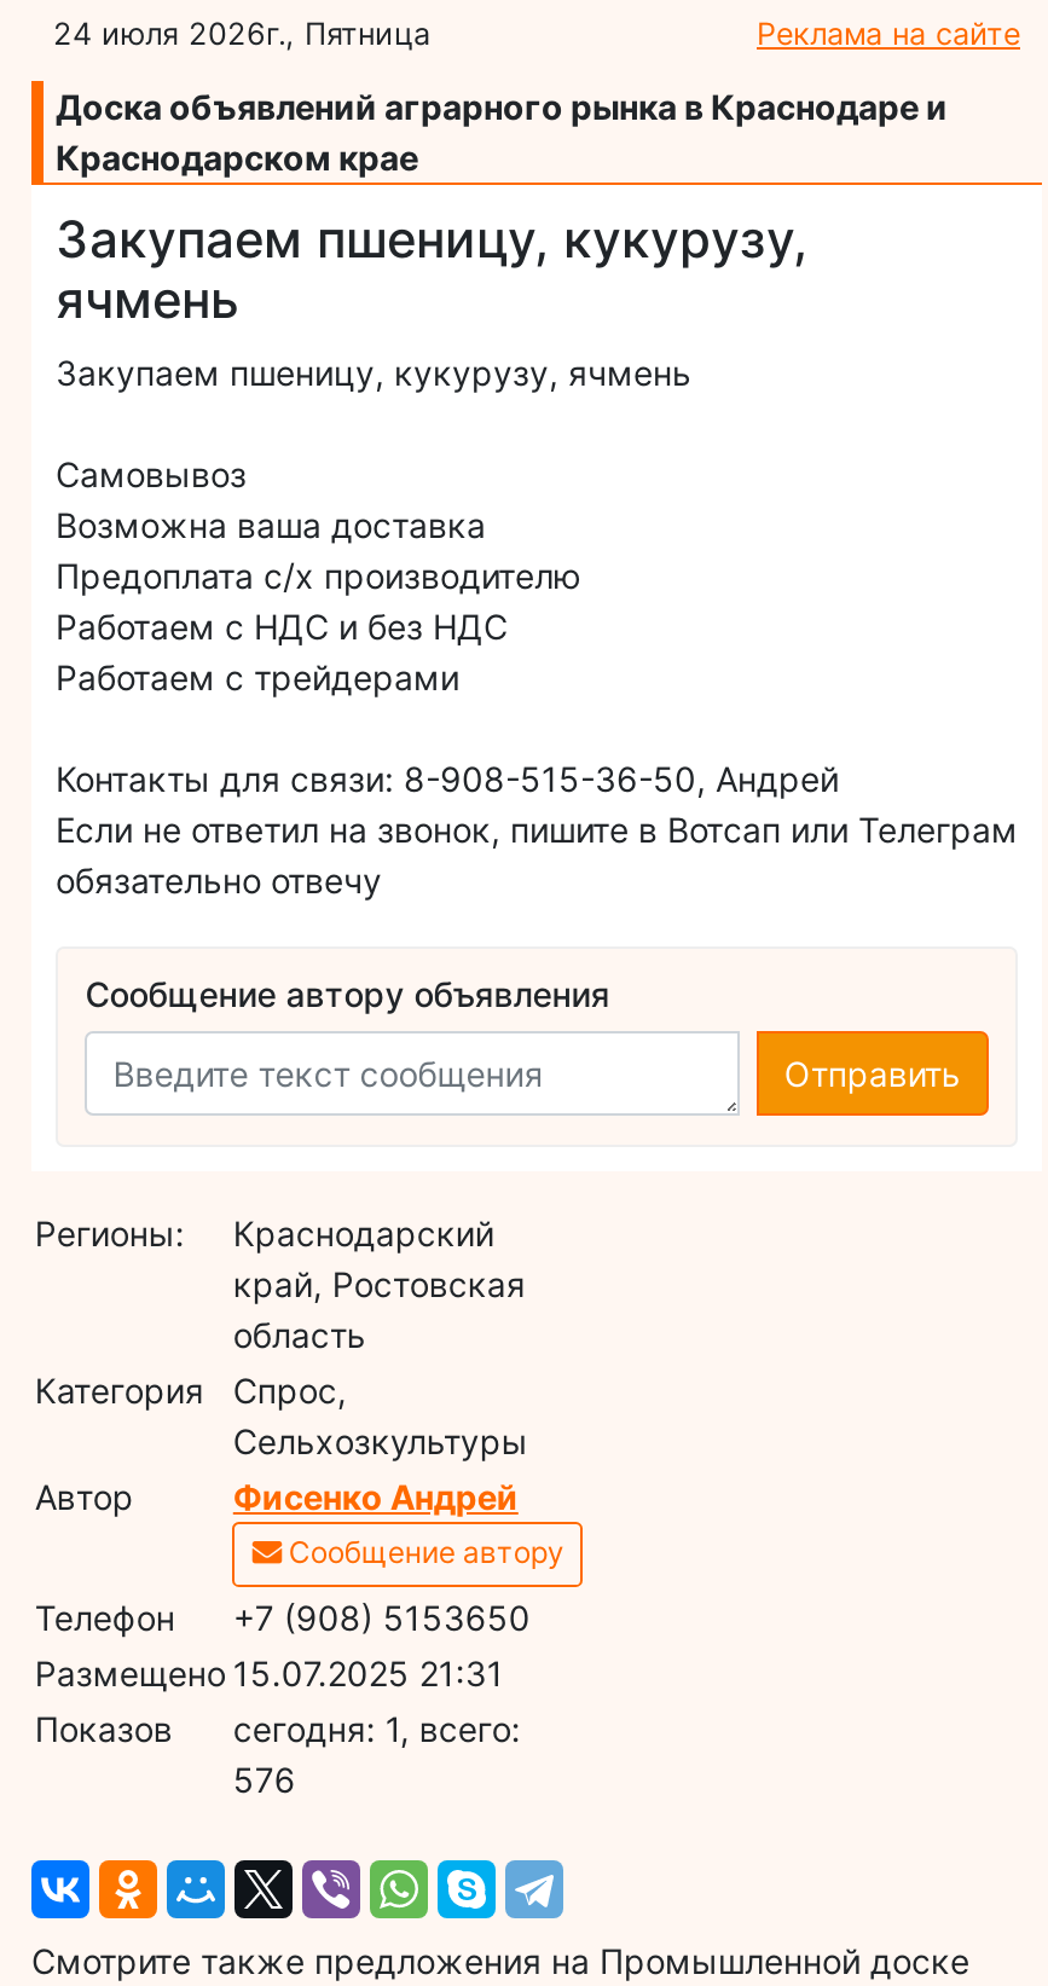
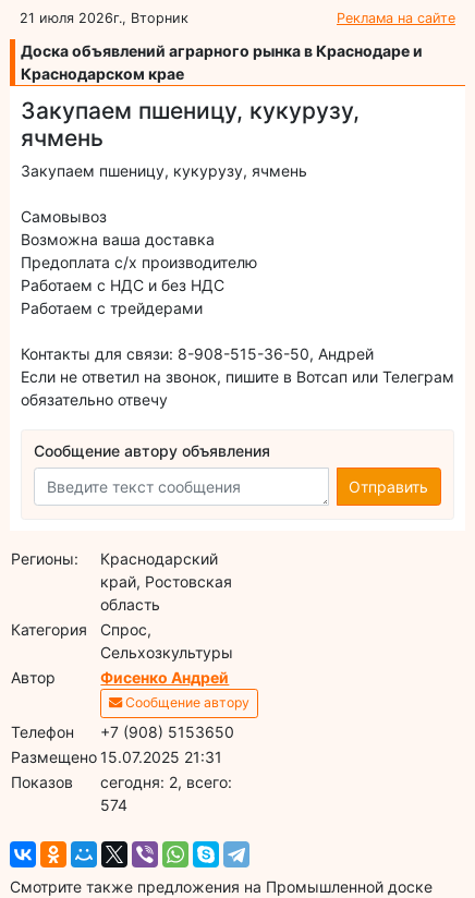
- 24 июля 2026г., Пятница
+ 21 июля 2026г., Вторник

- cегодня: 1, всего:
+ cегодня: 2, всего:

- 576
+ 574
